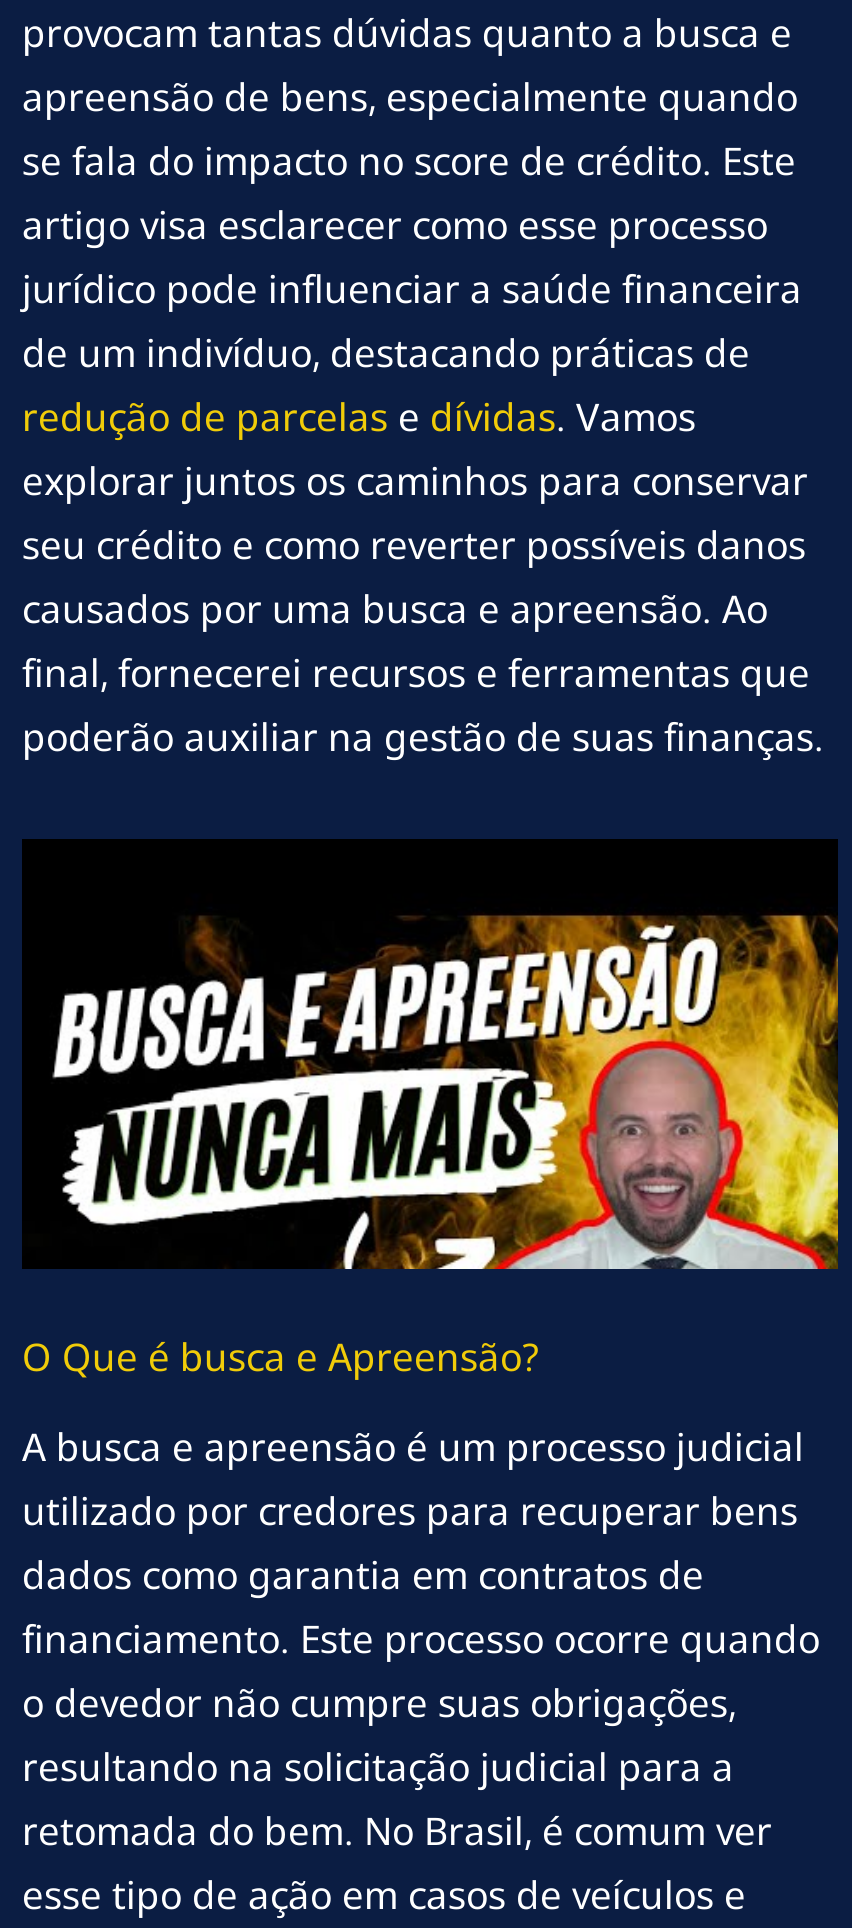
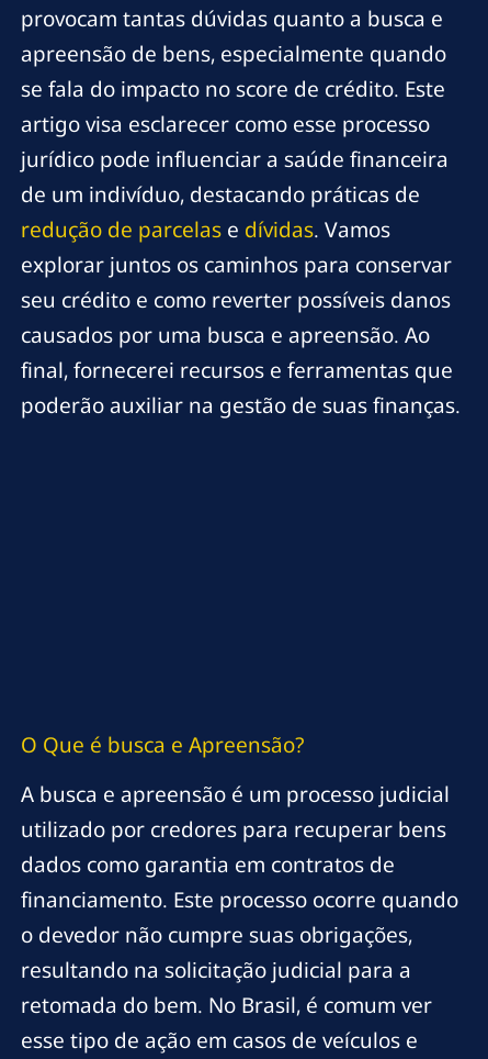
- [image]
